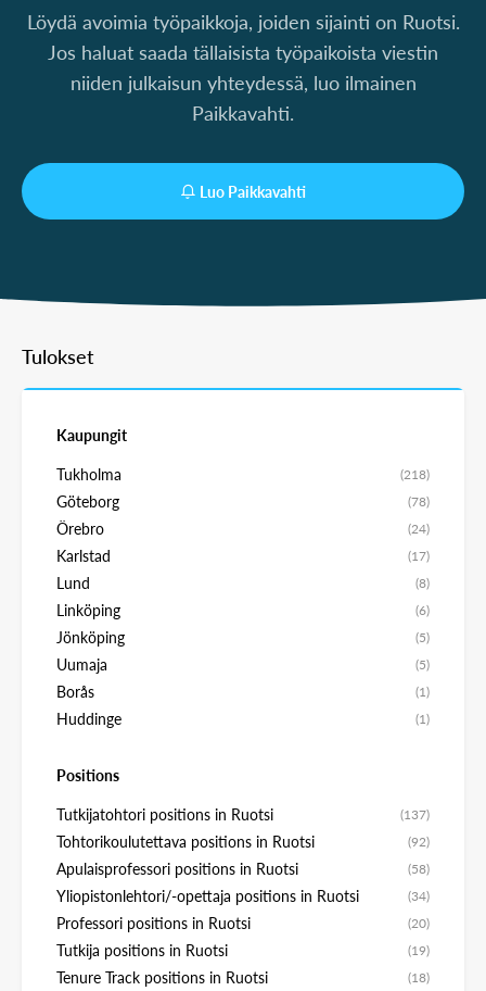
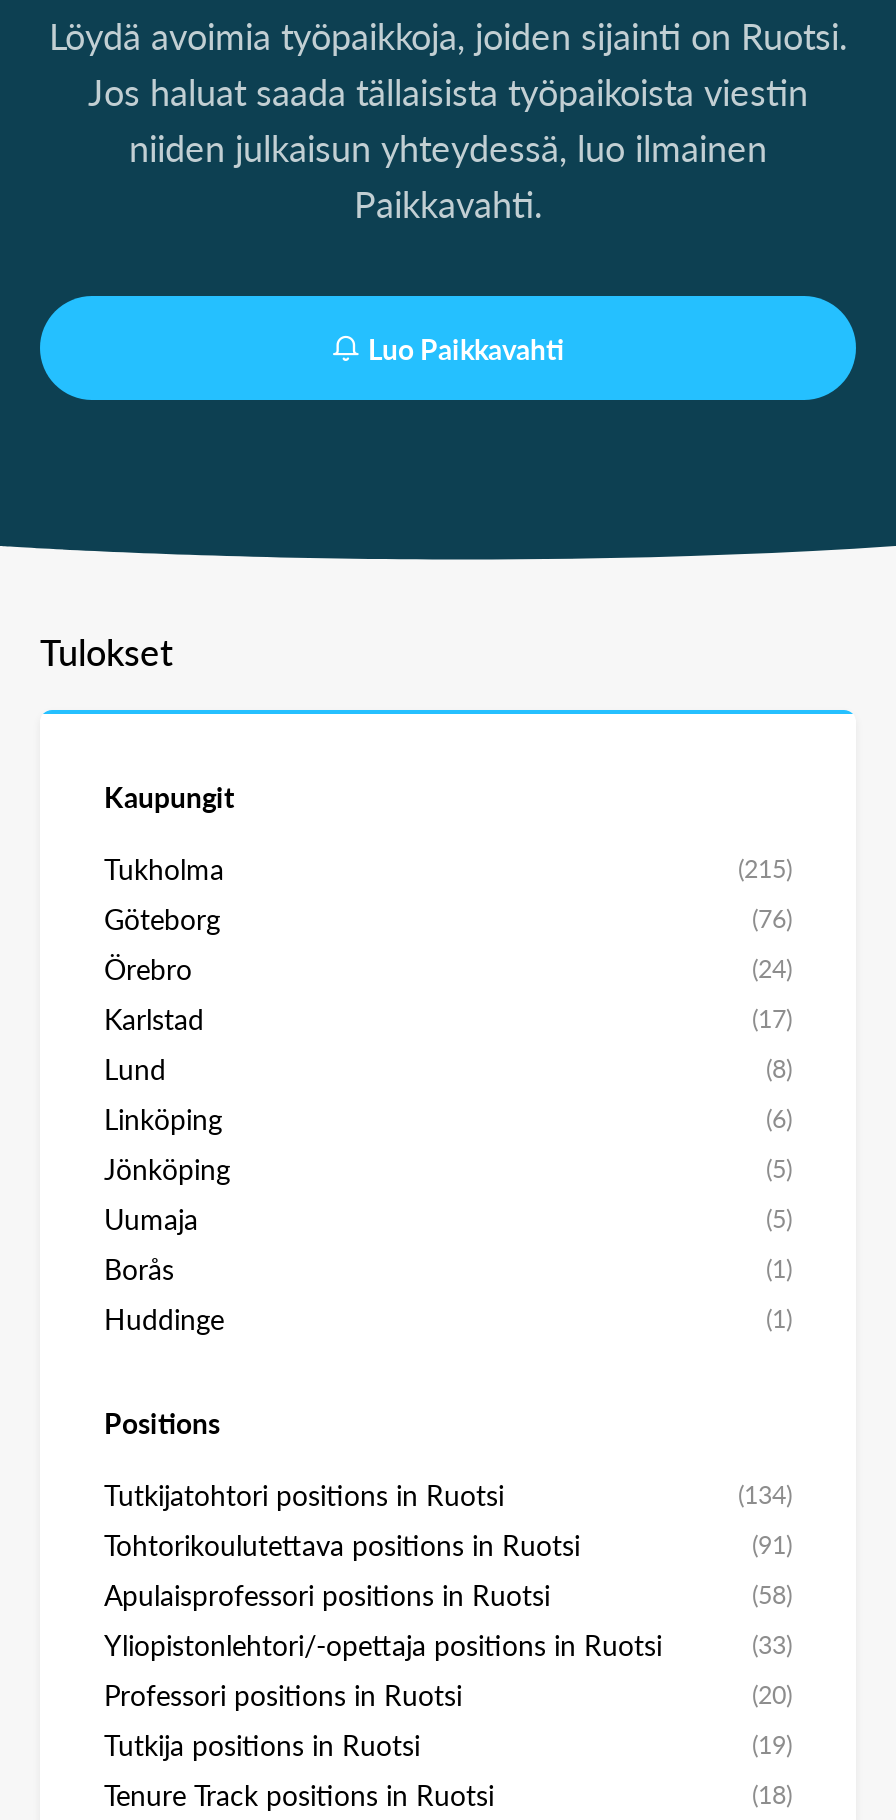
- (218)
+ (215)

- (78)
+ (76)

- (137)
+ (134)

- (92)
+ (91)

- (34)
+ (33)
